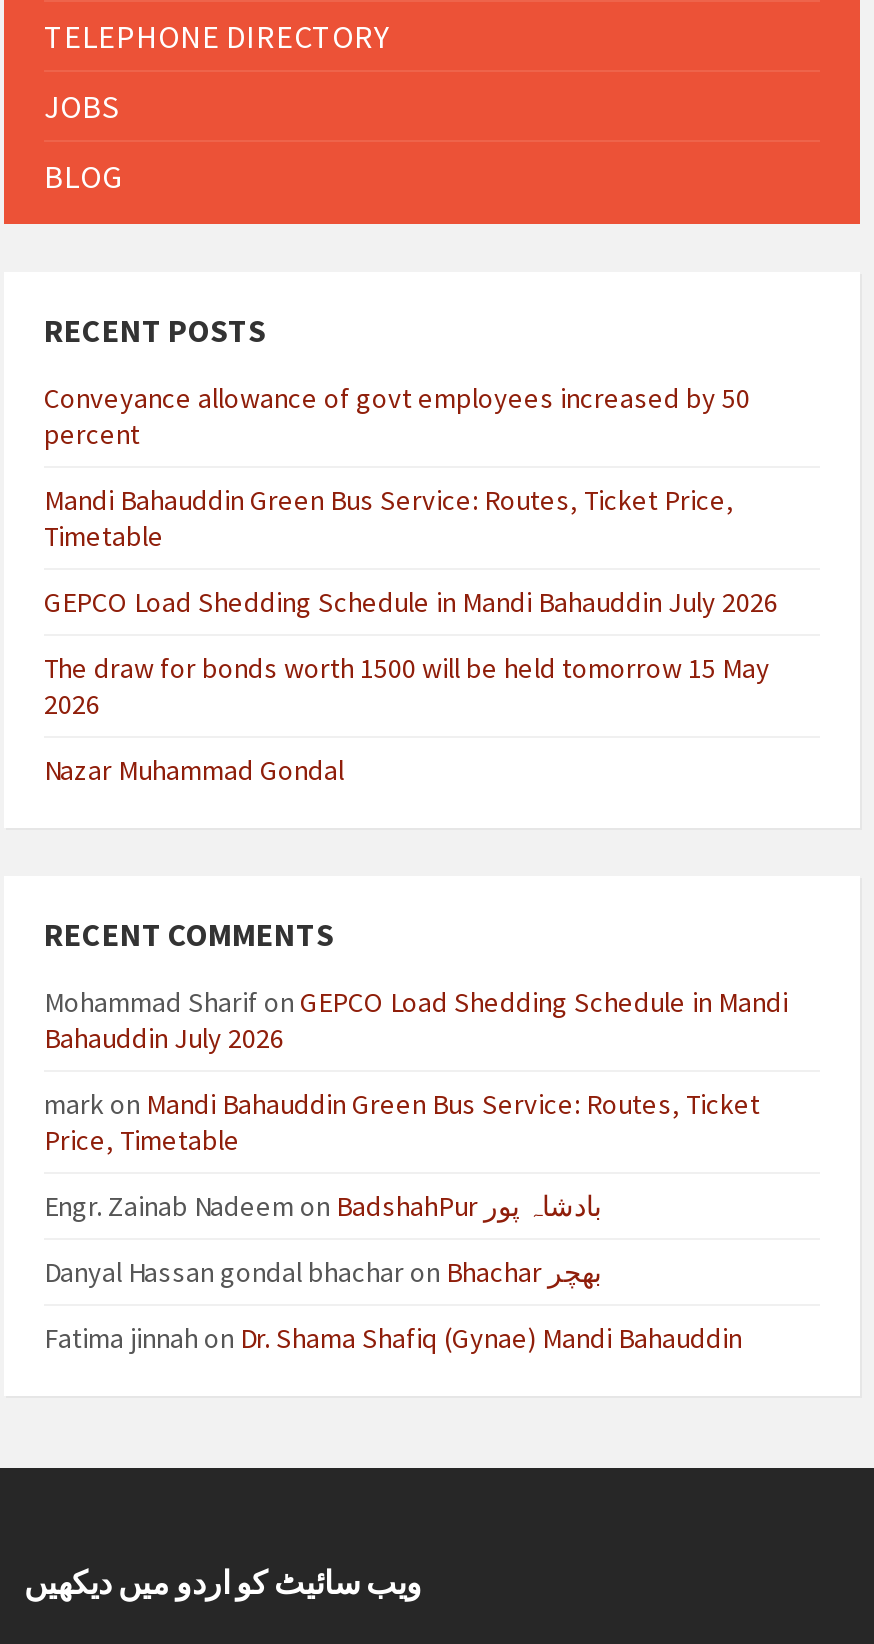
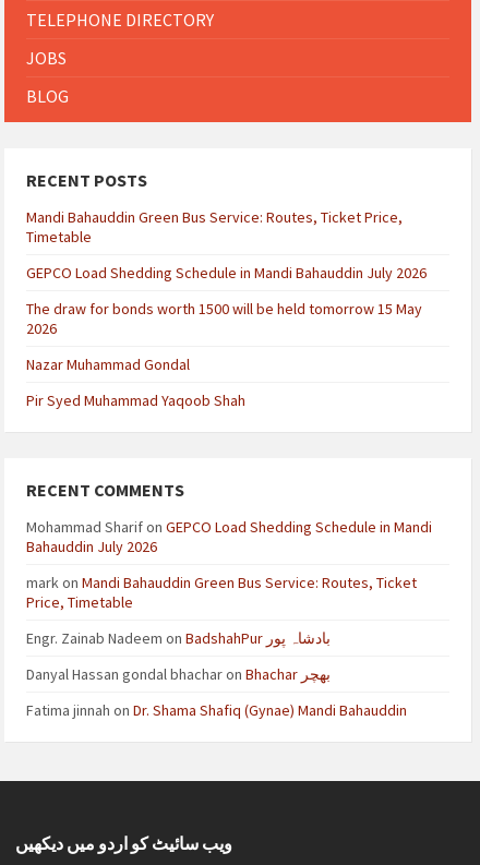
- Conveyance allowance of govt employees increased by 50
- percent

moved up: Mandi Bahauddin Green Bus Service: Routes, Ticket Price, | Timetable | GEPCO Load Shedding Schedule in Mandi Bahauddin July 2026 | The draw for bonds worth 1500 will be held tomorrow 15 May | 2026 | Nazar Muhammad Gondal

+ Pir Syed Muhammad Yaqoob Shah
